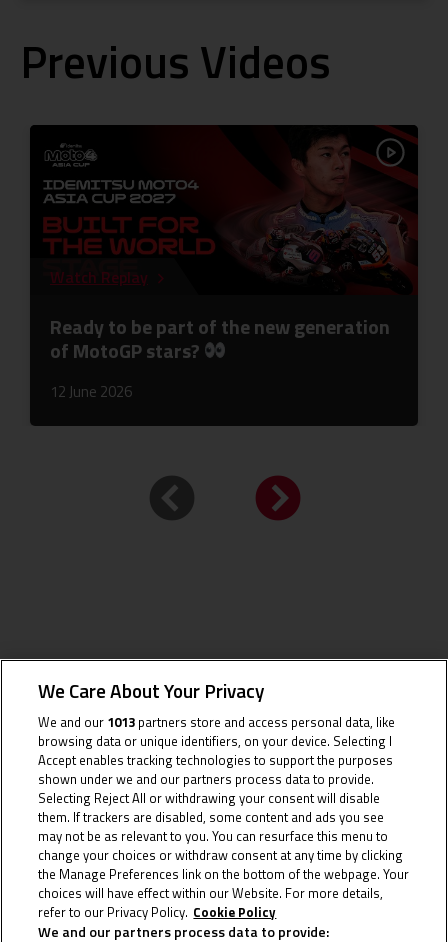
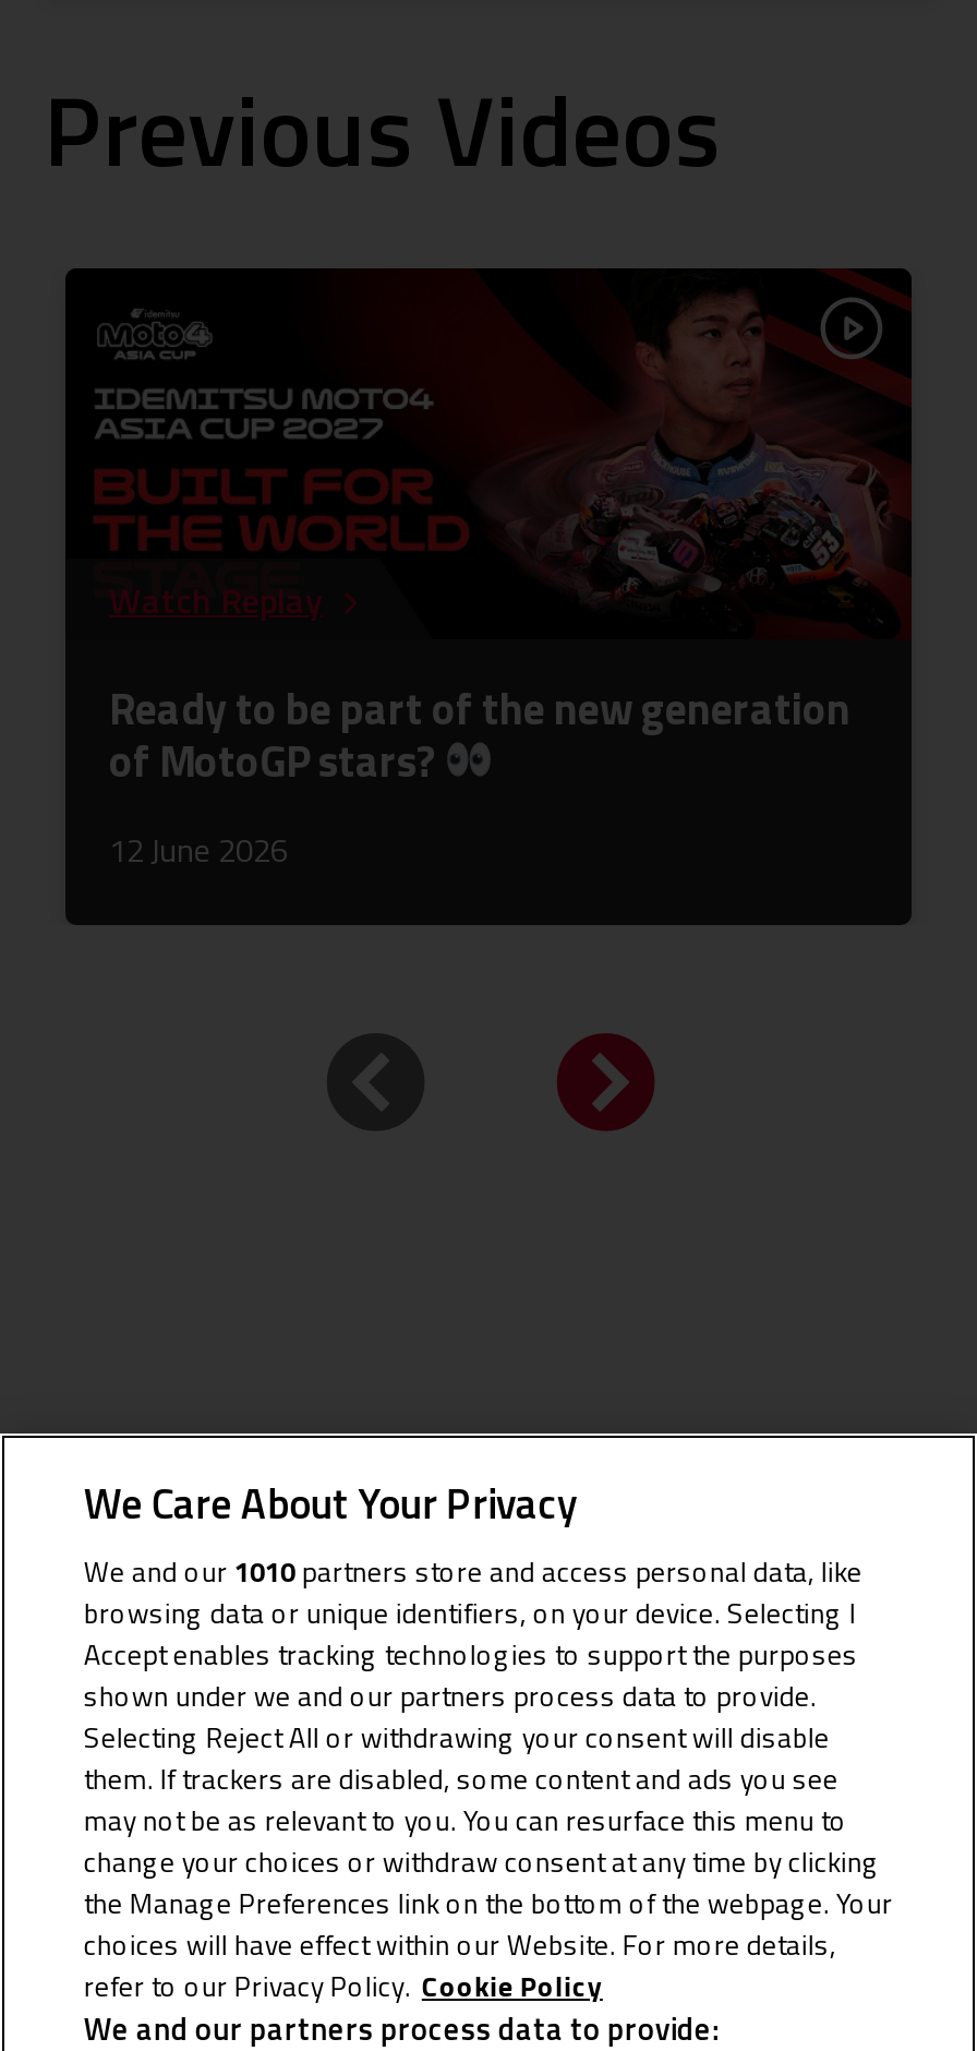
- We and our 1013 partners store and access personal data, like
+ We and our 1010 partners store and access personal data, like
